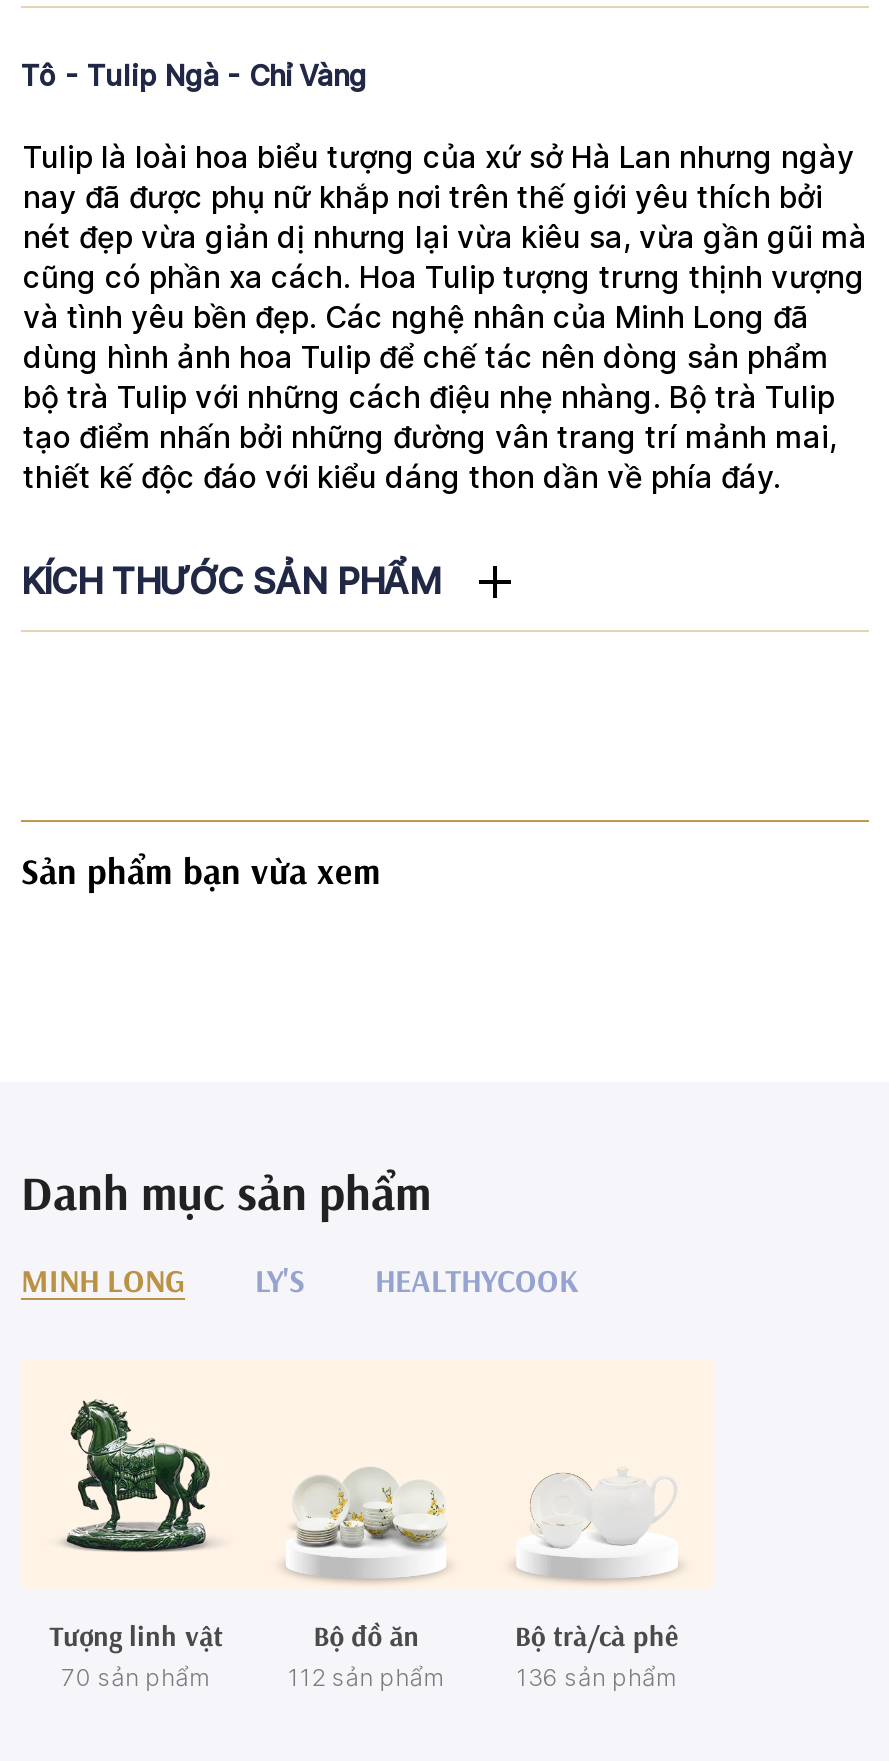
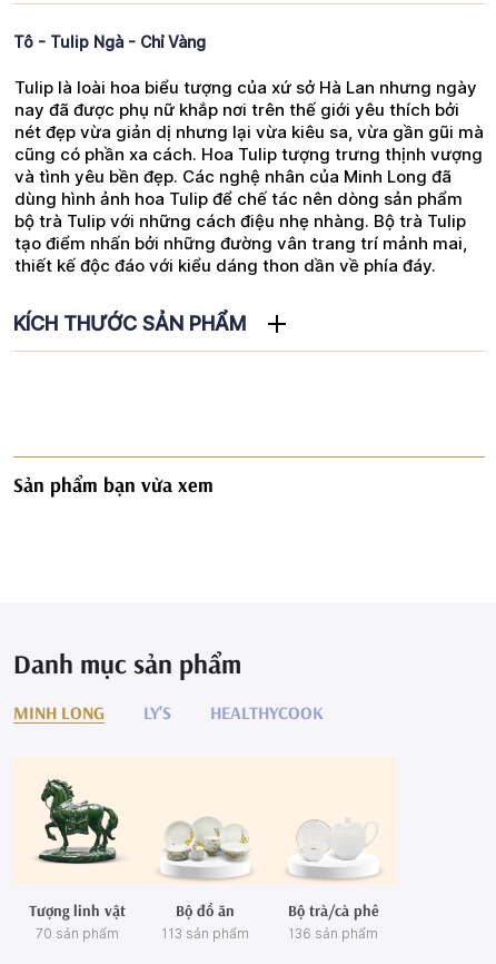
- 112 sản phẩm
+ 113 sản phẩm
